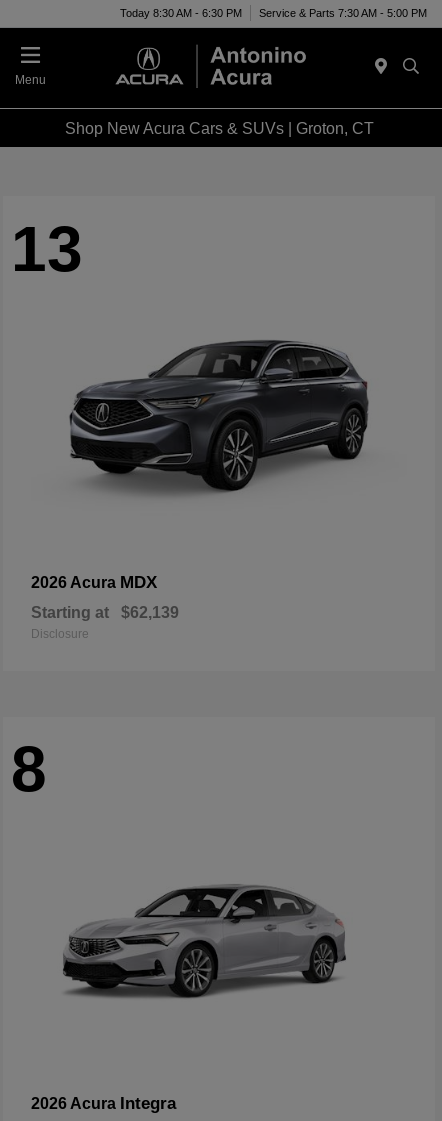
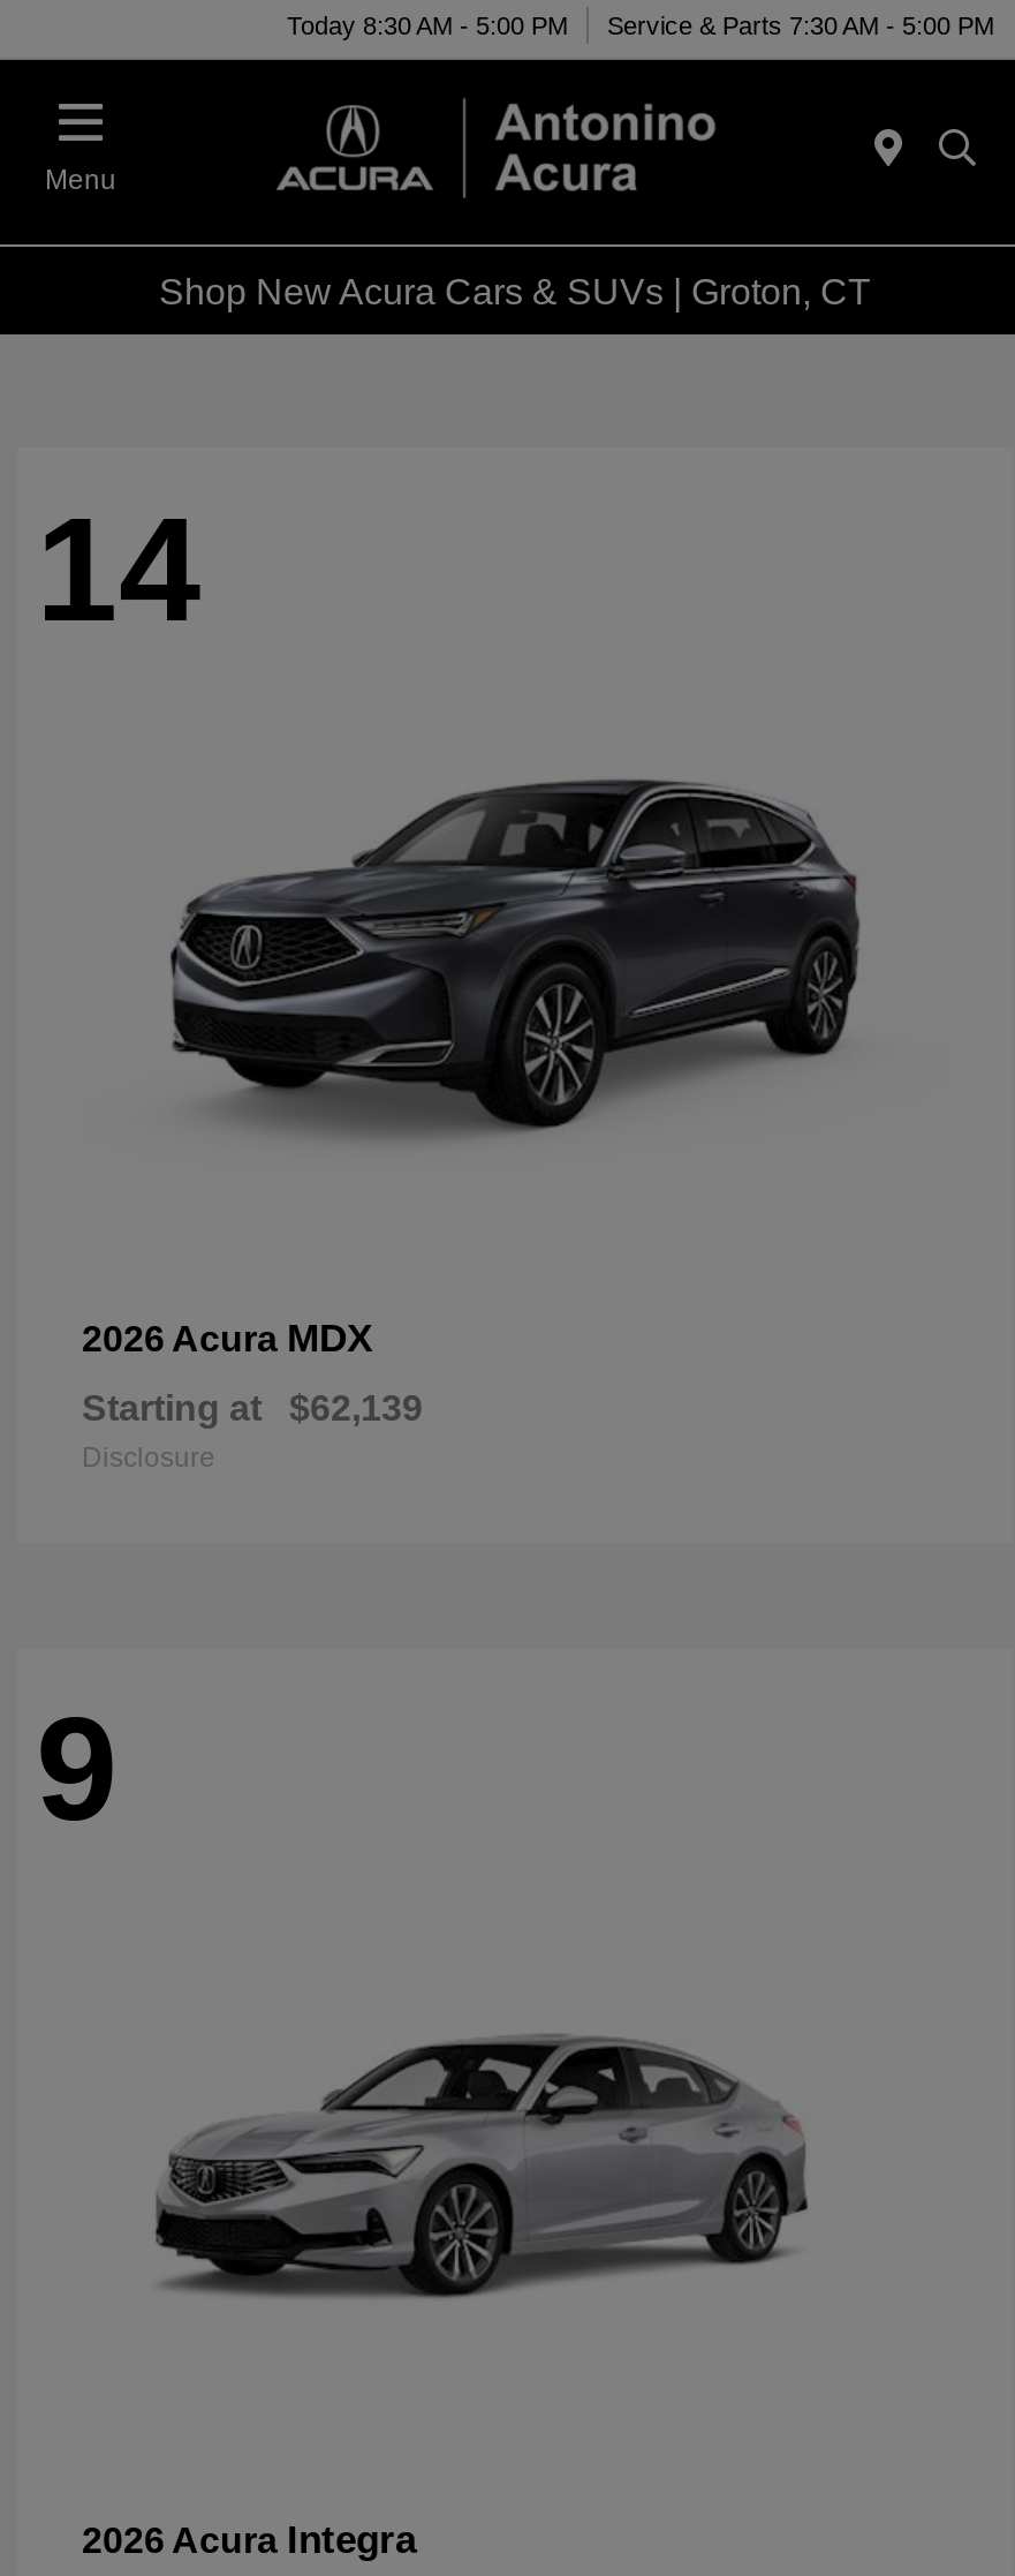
- Today 8:30 AM - 6:30 PM Service & Parts 7:30 AM - 5:00 PM
+ Today 8:30 AM - 5:00 PM Service & Parts 7:30 AM - 5:00 PM

- 13
+ 14

- 8
+ 9
